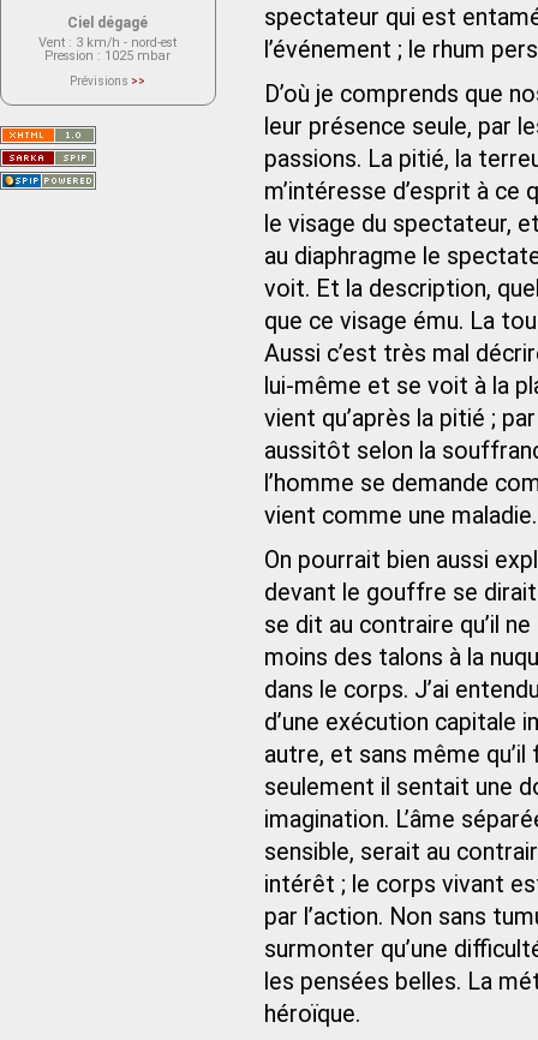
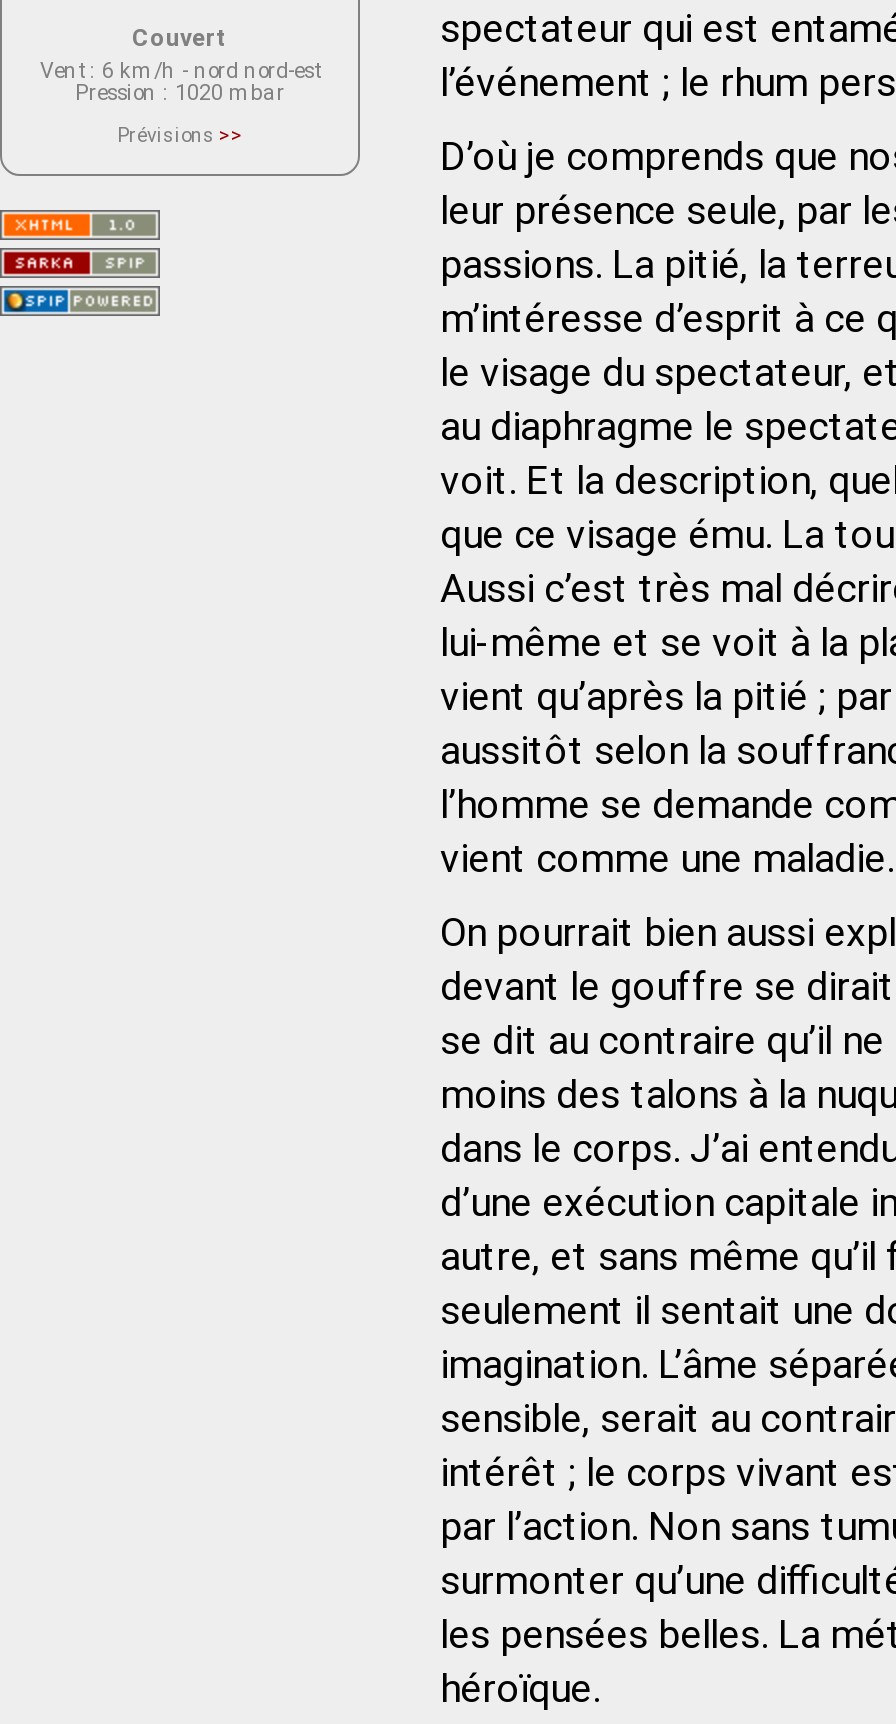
- Ciel dégagé
- Vent: 3 km/h - nord-est
- Pression: 1025 mbar
+ Couvert
+ Vent: 6 km/h - nord nord-est
+ Pression: 1020 mbar
